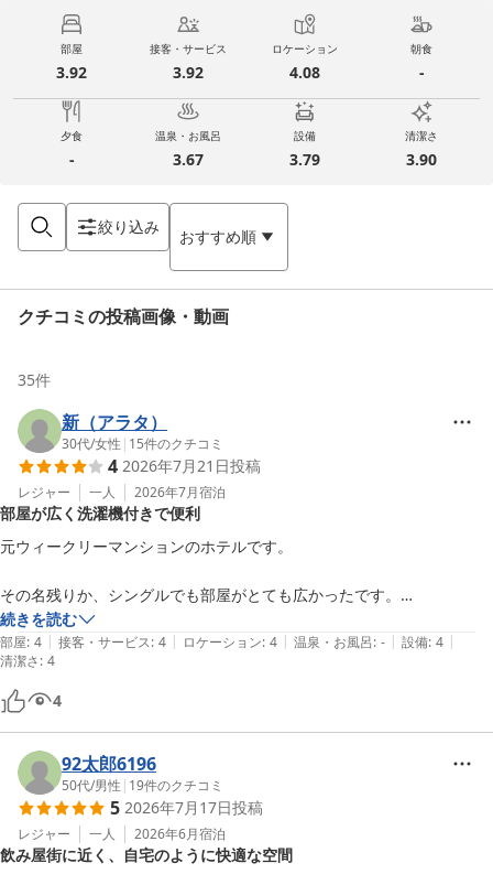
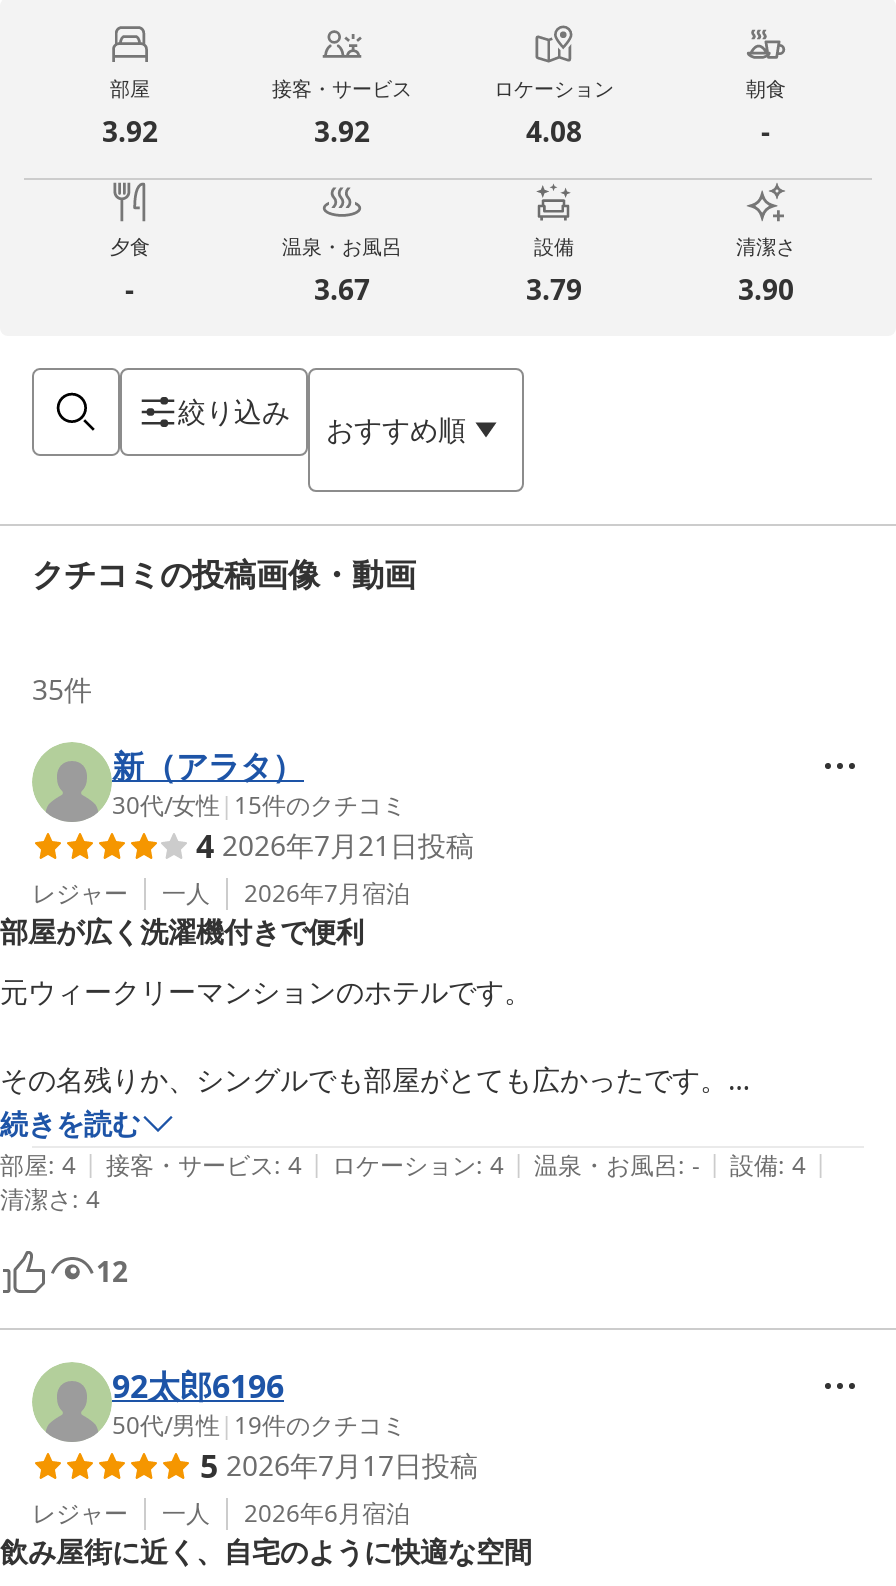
- 4
+ 12
